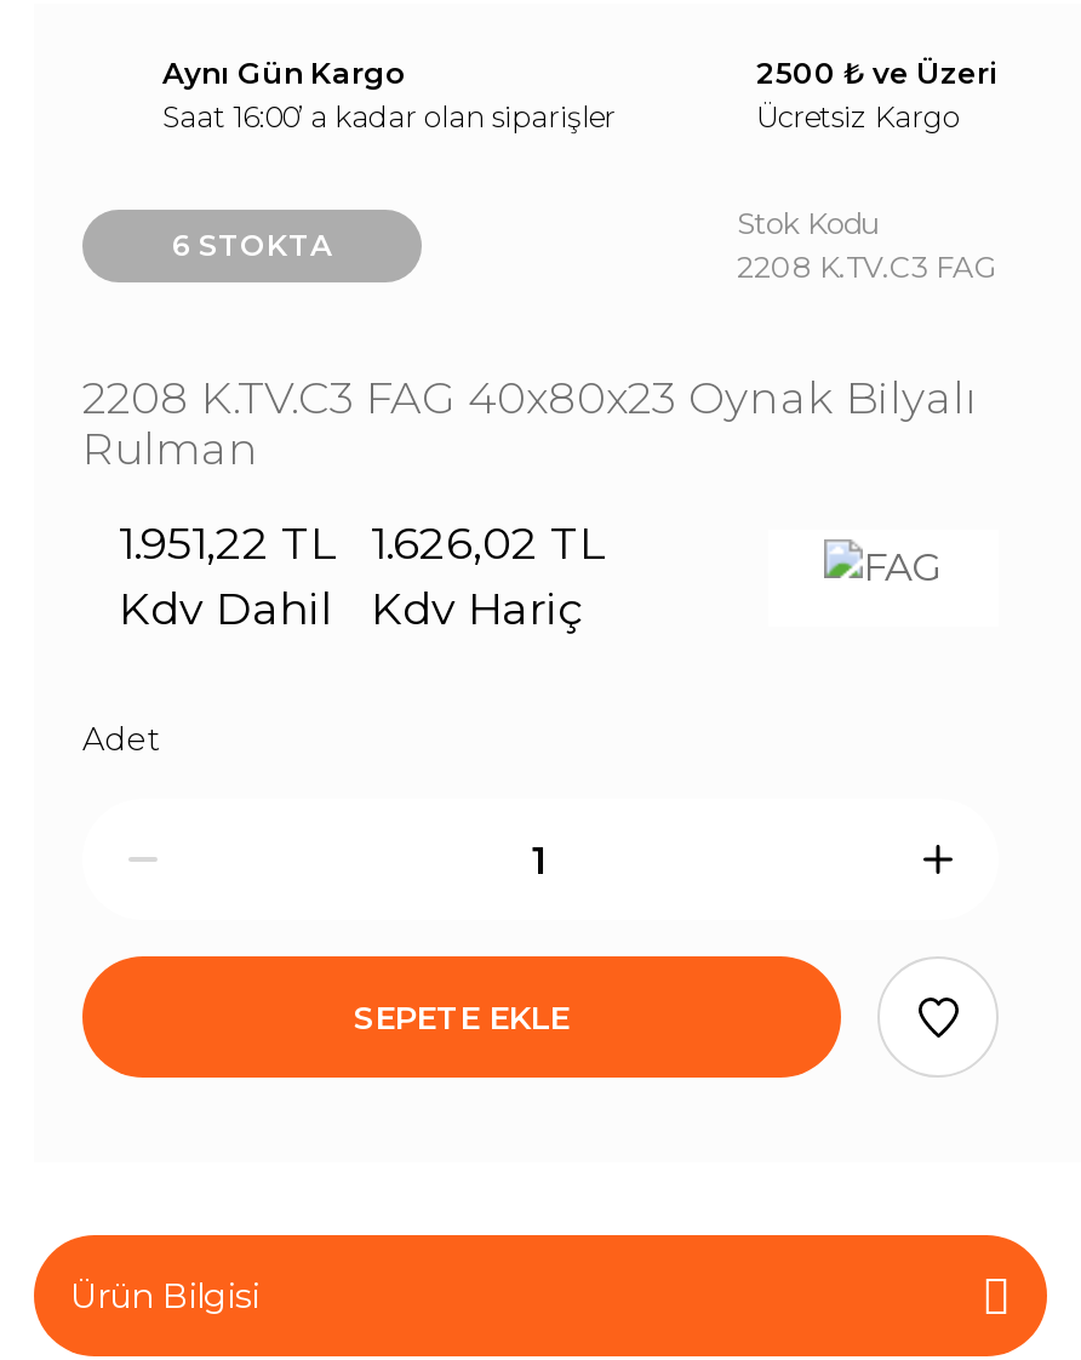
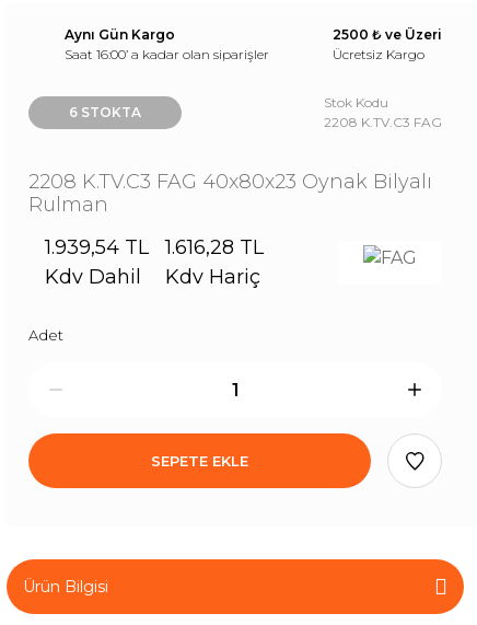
- 1.951,22 TL
+ 1.939,54 TL

- 1.626,02 TL
+ 1.616,28 TL
